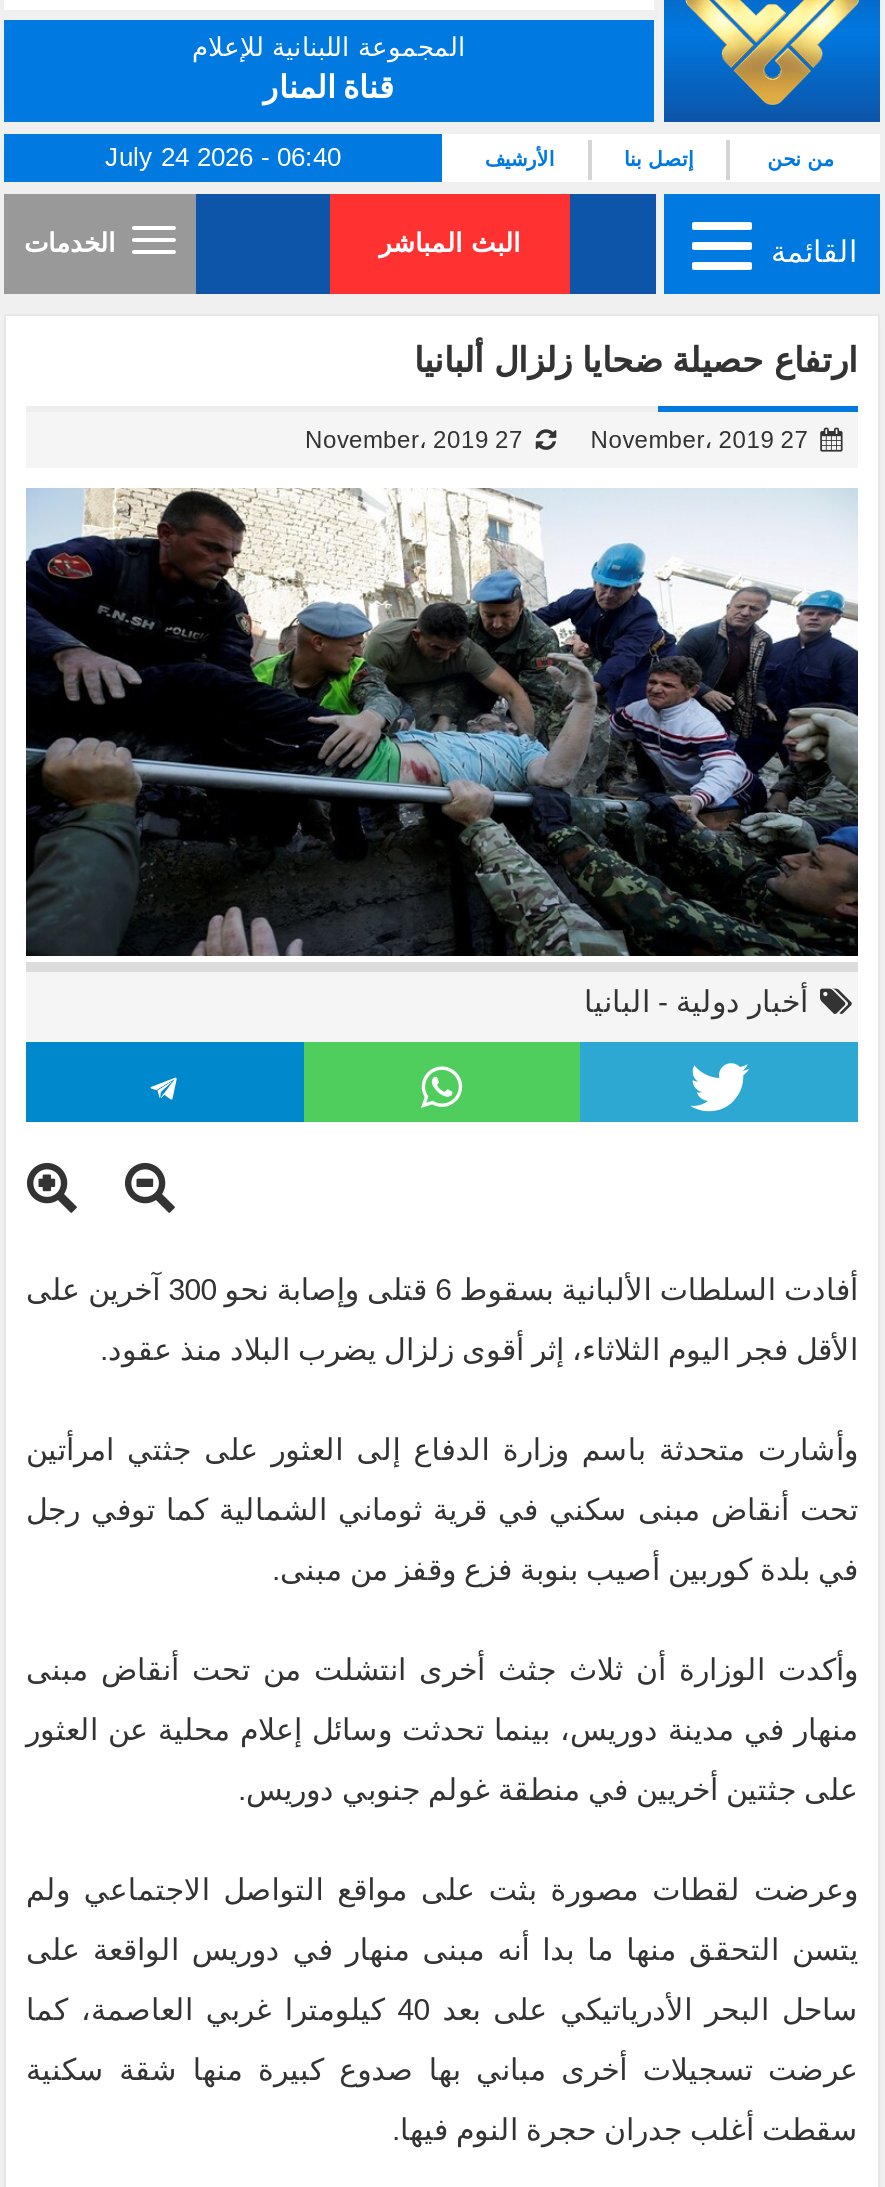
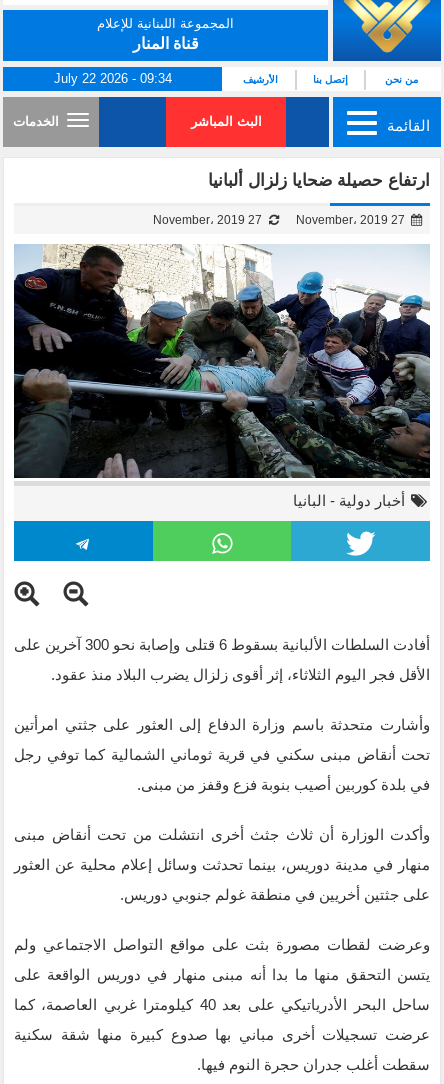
- July 24 2026 - 06:40
+ July 22 2026 - 09:34
